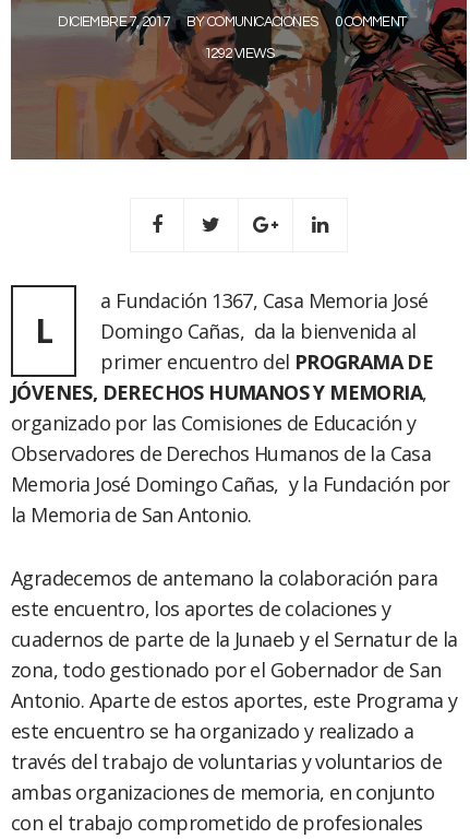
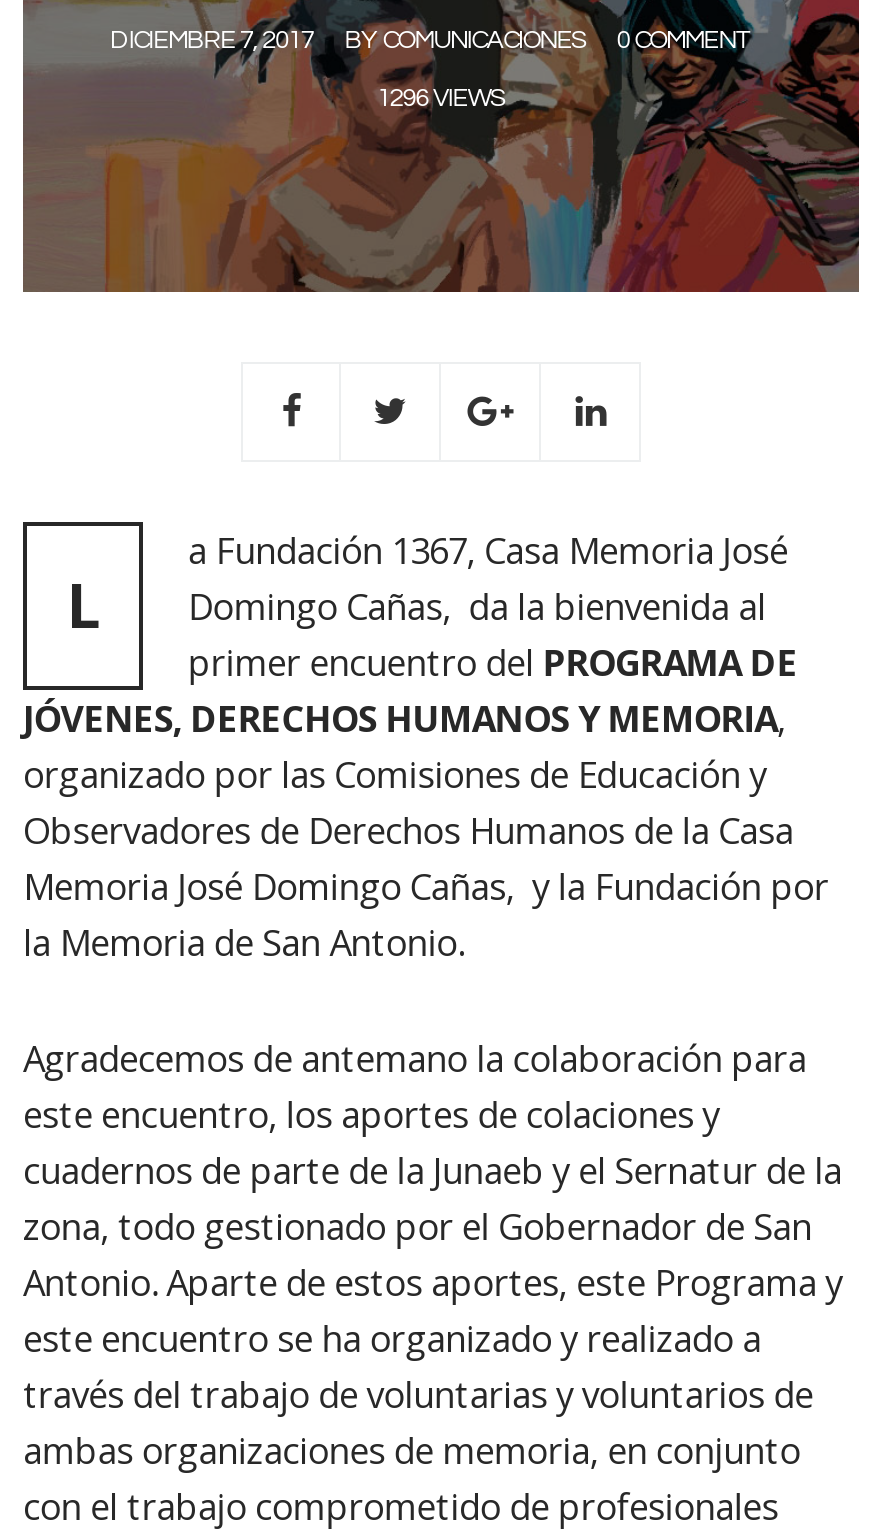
- 1292 VIEWS
+ 1296 VIEWS
